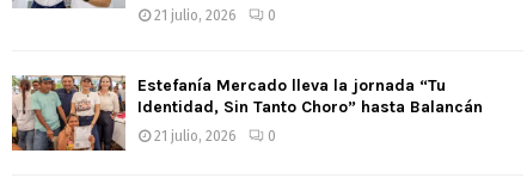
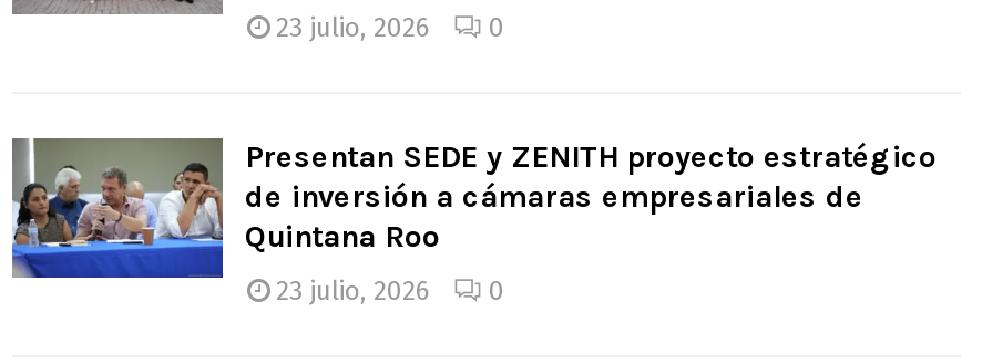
- 21 julio, 2026 0
+ 23 julio, 2026 0

- [image]
- Estefanía Mercado lleva la jornada “Tu
- Identidad, Sin Tanto Choro” hasta Balancán
+ [image]
+ Presentan SEDE y ZENITH proyecto estratégico
+ de inversión a cámaras empresariales de
+ Quintana Roo

- 21 julio, 2026 0
+ 23 julio, 2026 0
